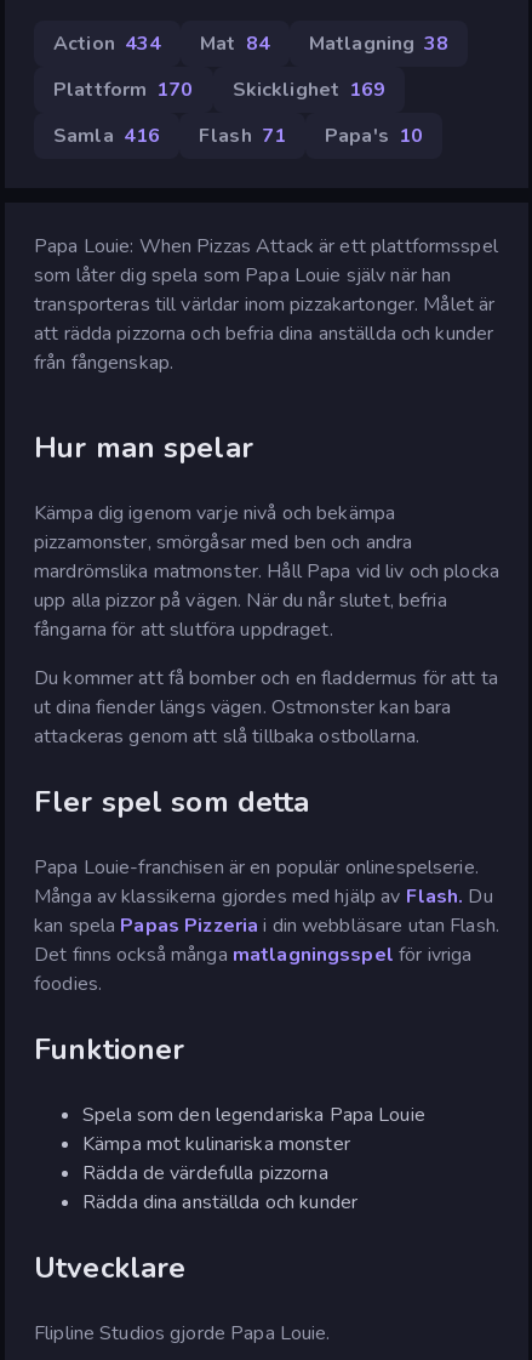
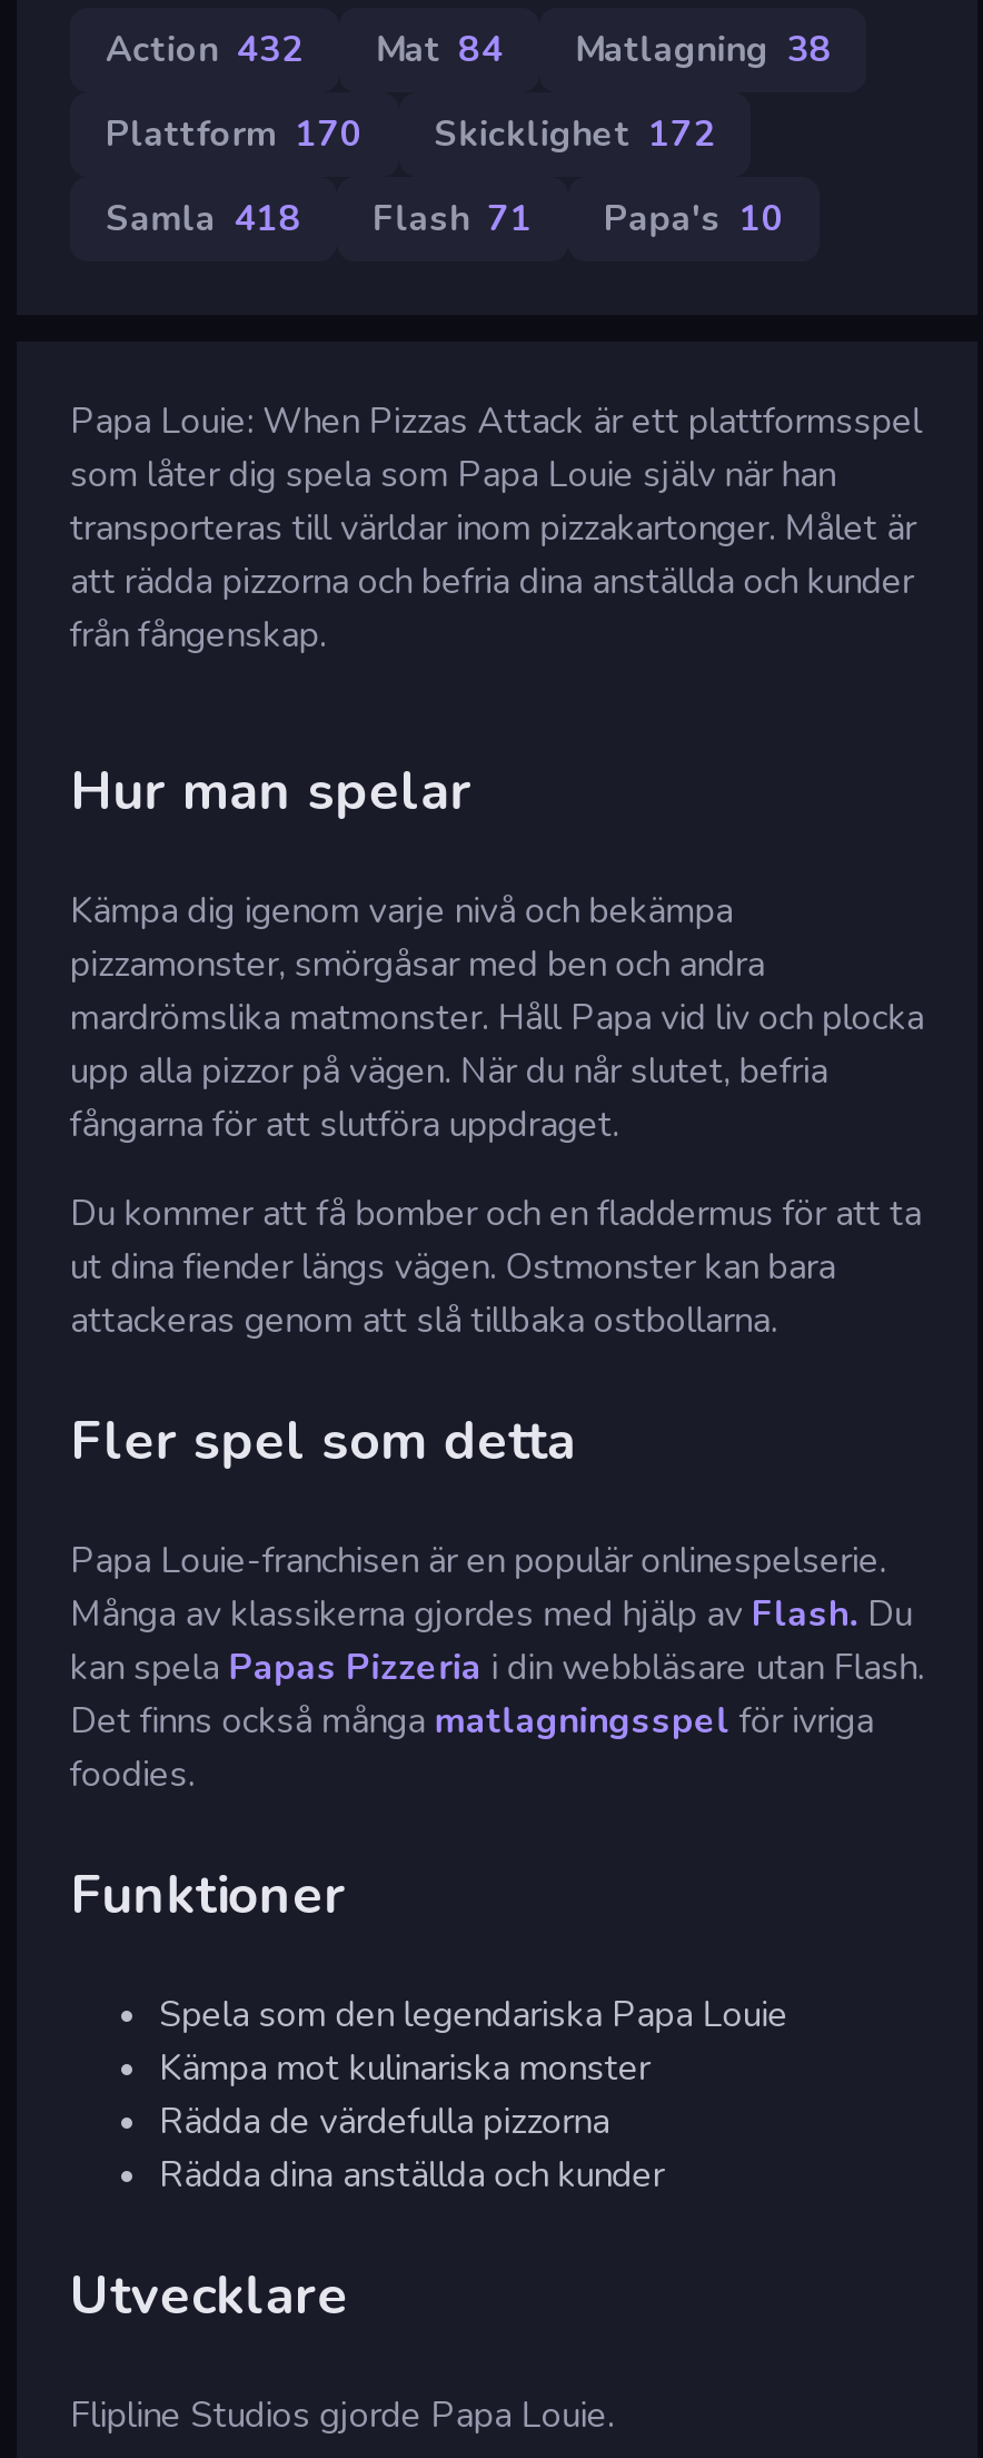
- Action 434 Mat 84 Matlagning 38
+ Action 432 Mat 84 Matlagning 38

- Plattform 170 Skicklighet 169
+ Plattform 170 Skicklighet 172

- Samla 416 Flash 71 Papa's 10
+ Samla 418 Flash 71 Papa's 10
